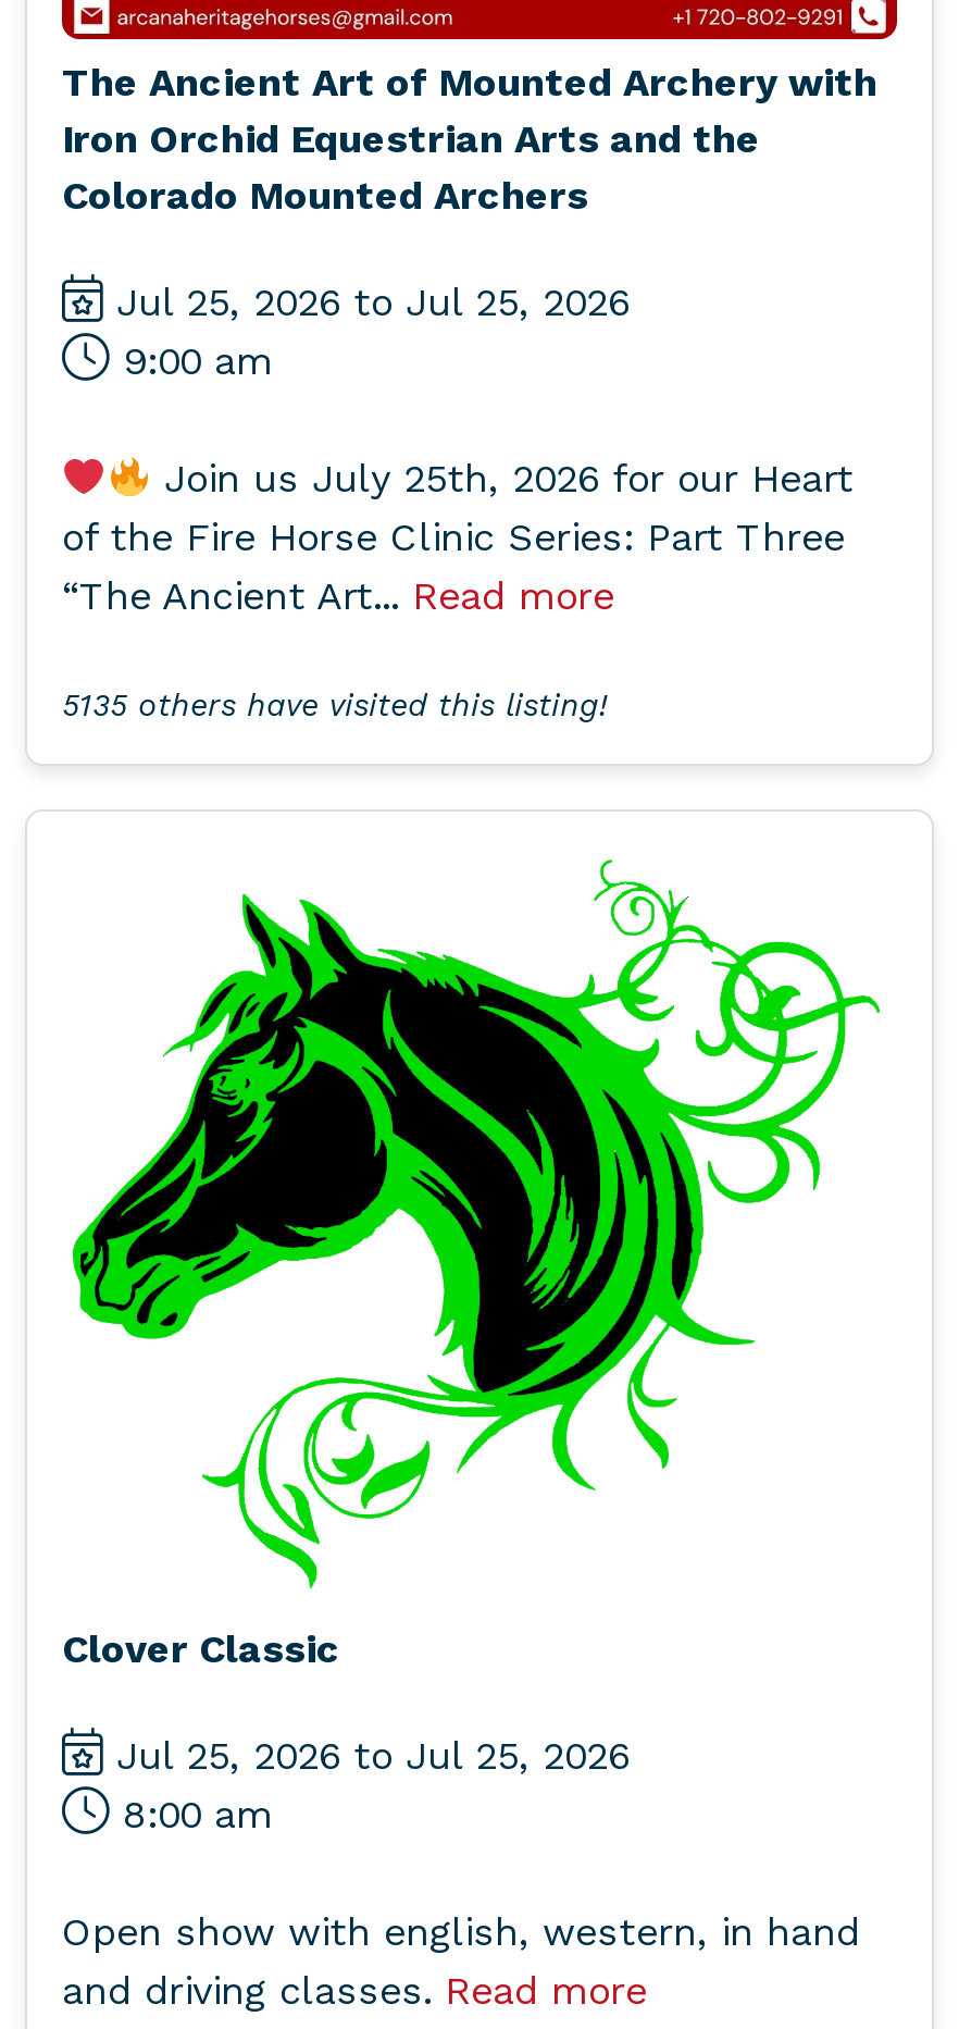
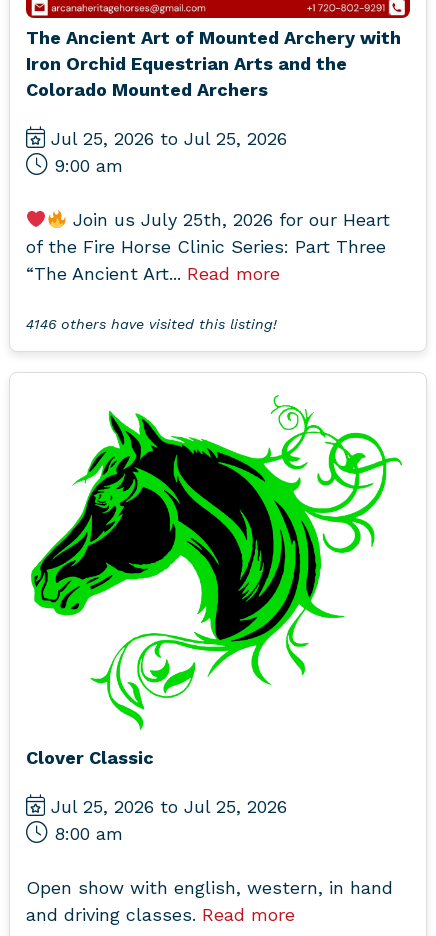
- 5135 others have visited this listing!
+ 4146 others have visited this listing!
